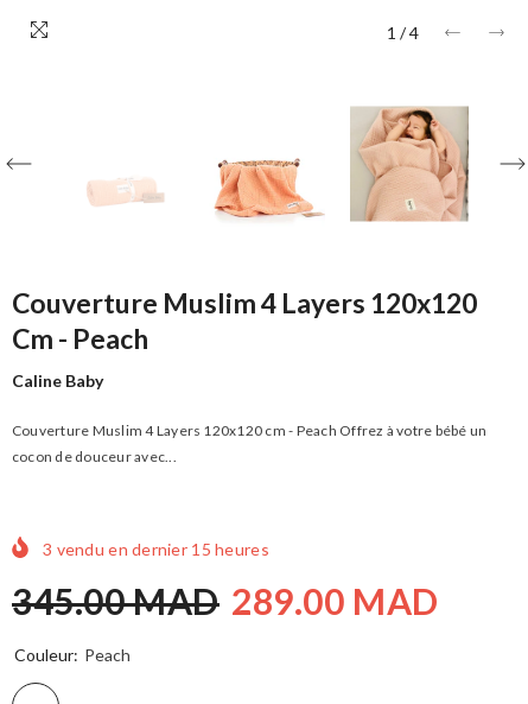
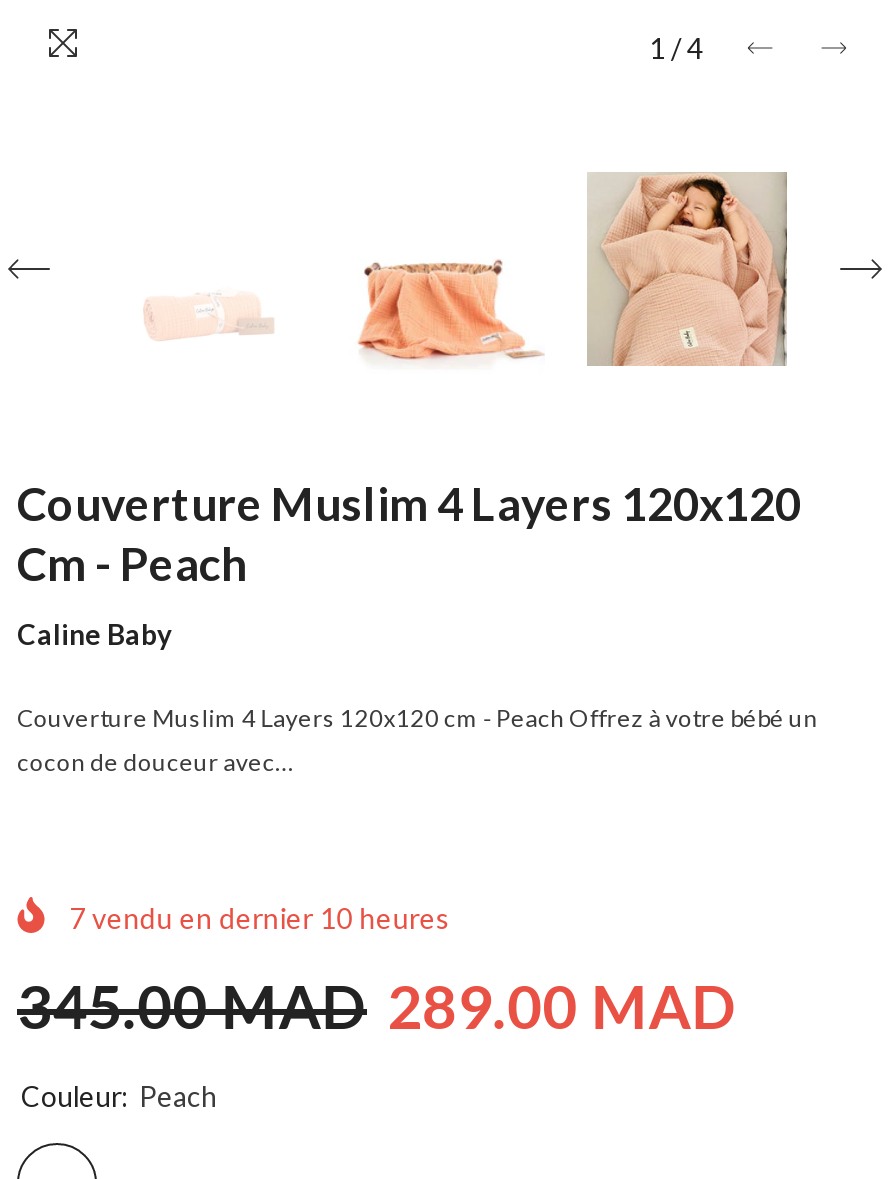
- 3 vendu en dernier 15 heures
+ 7 vendu en dernier 10 heures
